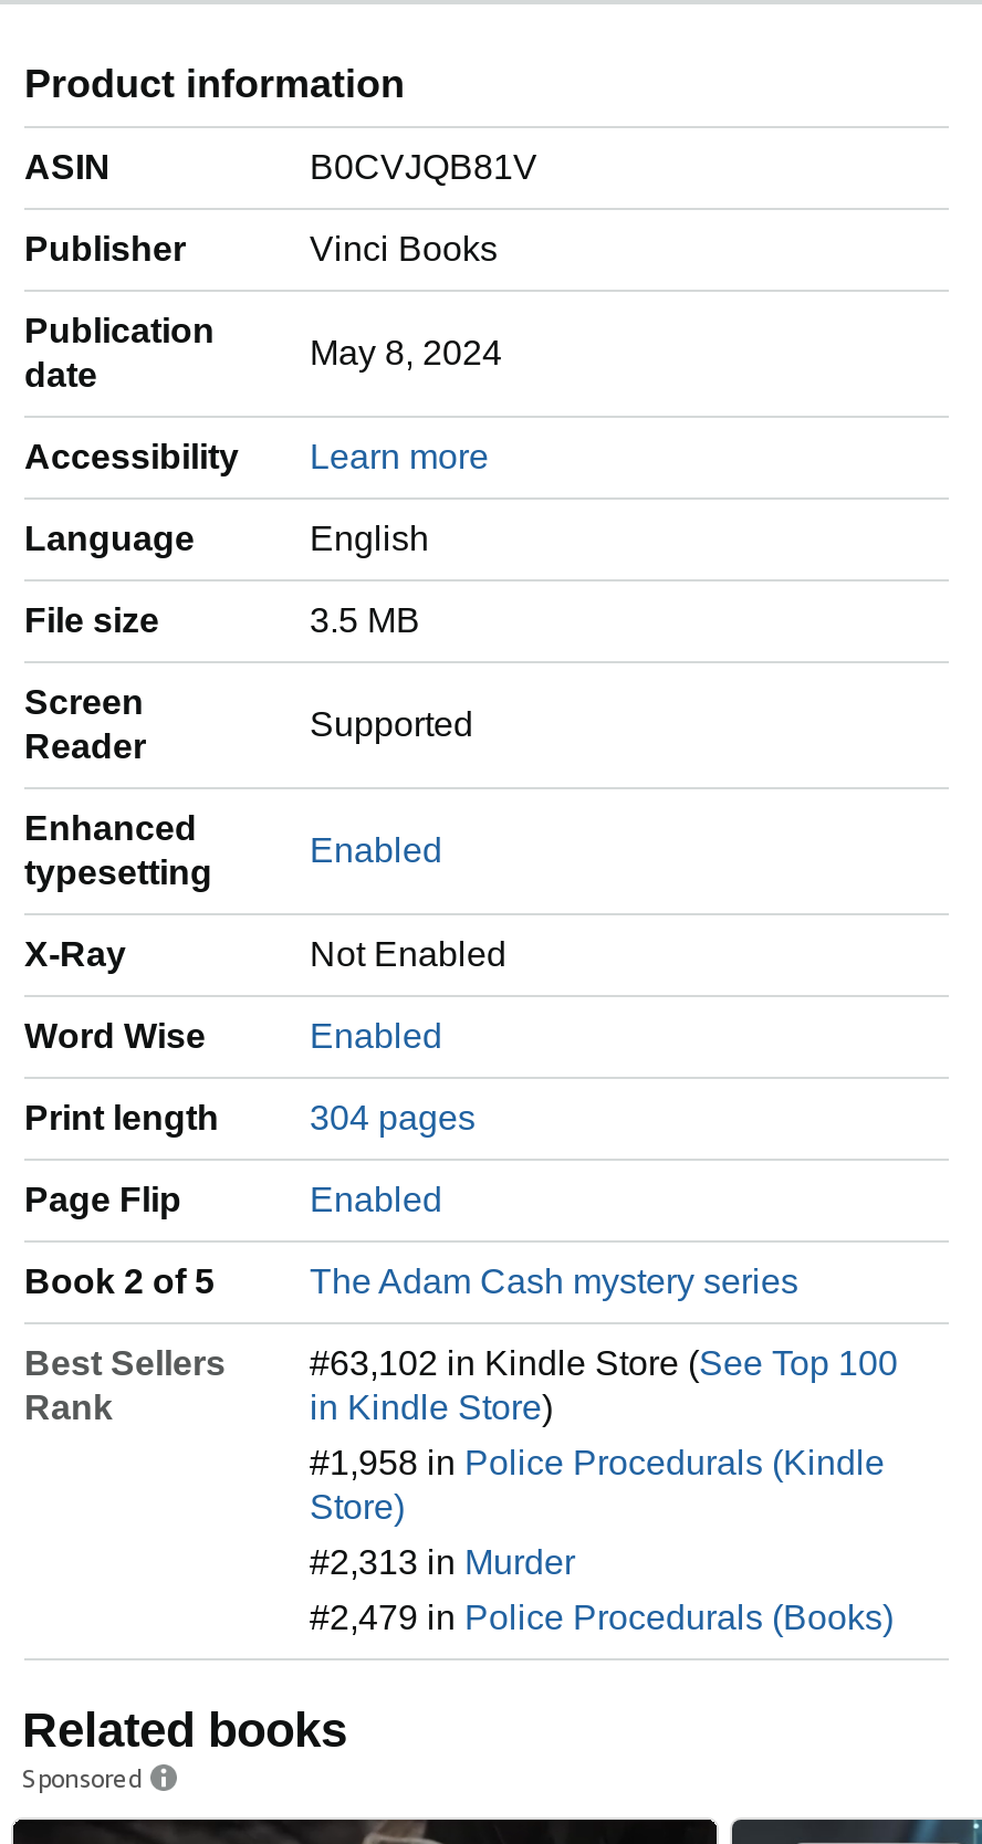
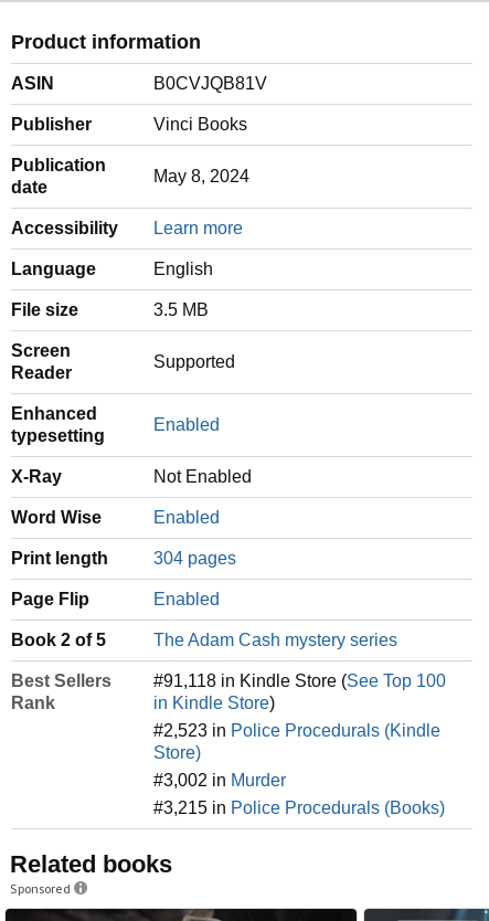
- #63,102 in Kindle Store (See Top 100
+ #91,118 in Kindle Store (See Top 100

- #1,958 in Police Procedurals (Kindle
+ #2,523 in Police Procedurals (Kindle

- #2,313 in Murder
+ #3,002 in Murder

- #2,479 in Police Procedurals (Books)
+ #3,215 in Police Procedurals (Books)
